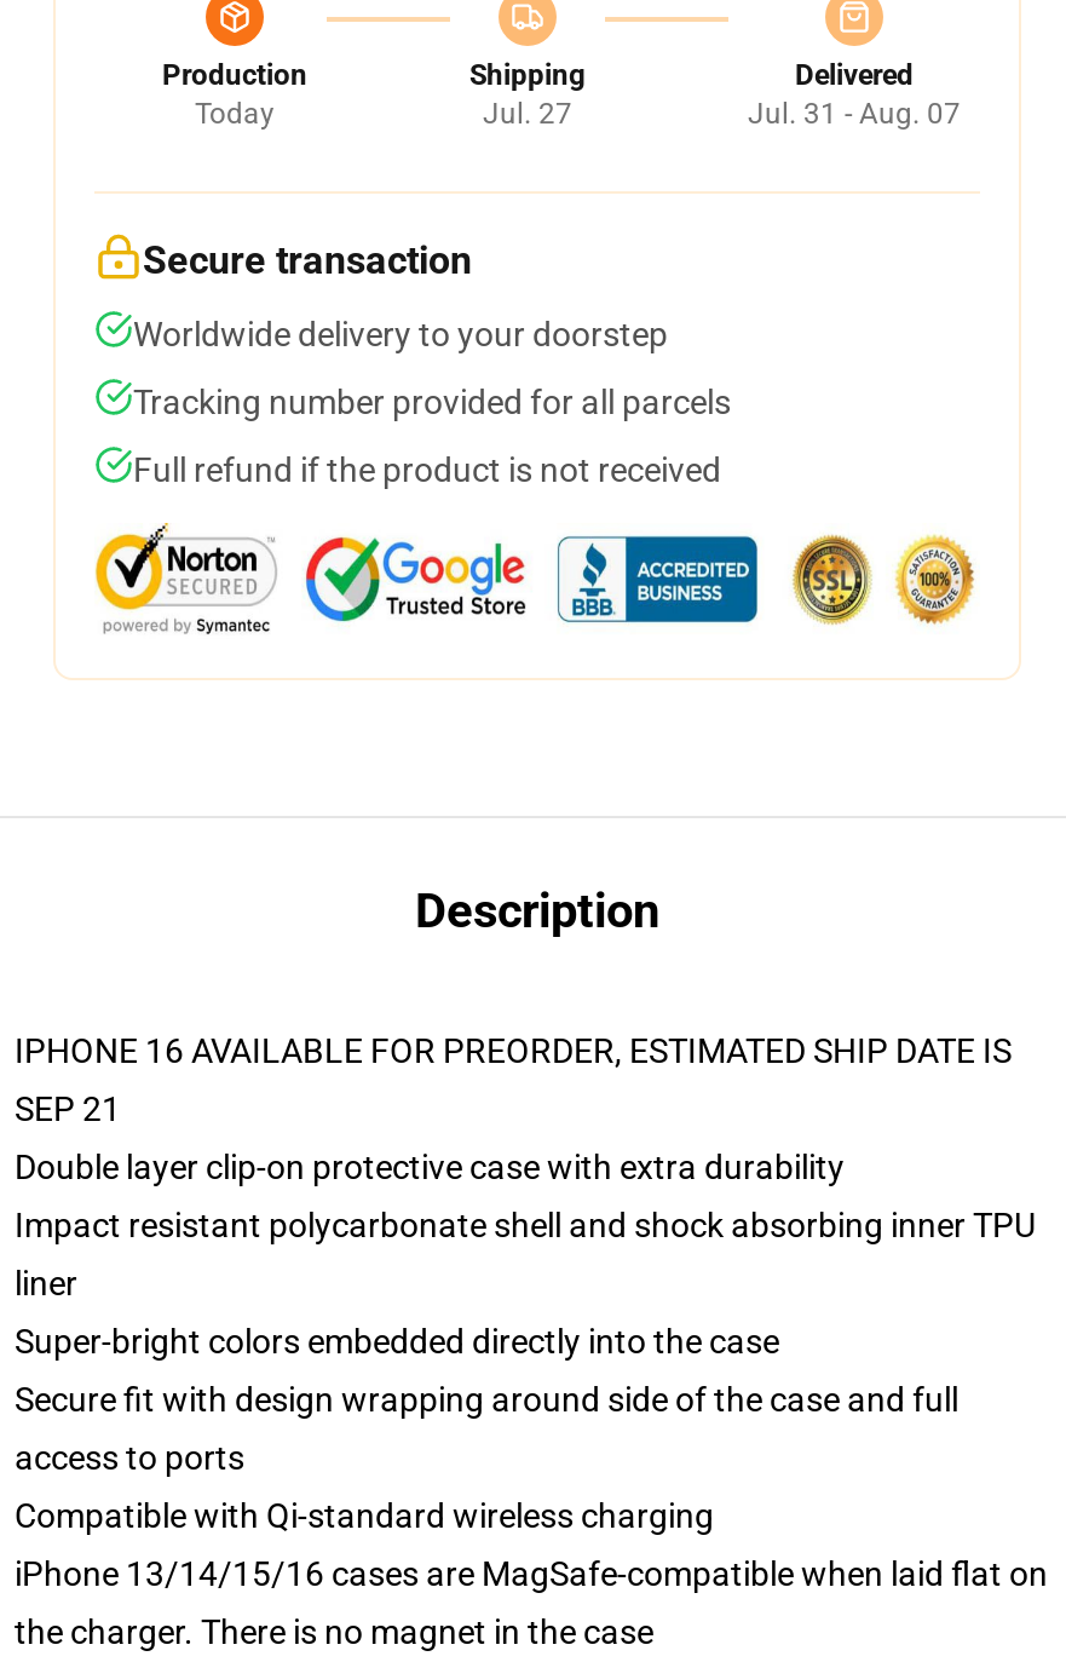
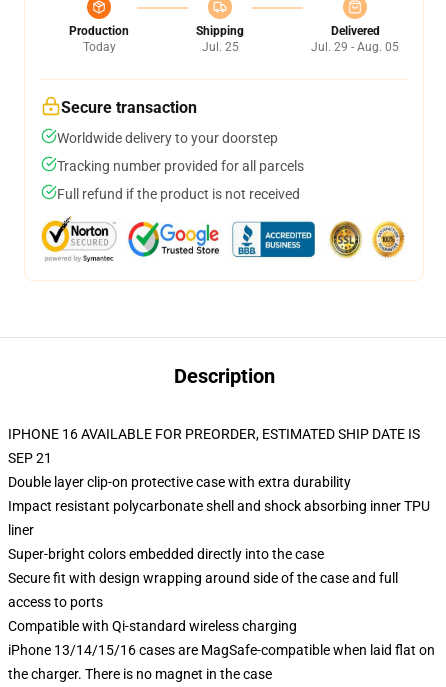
- Jul. 27
+ Jul. 25

- Jul. 31 - Aug. 07
+ Jul. 29 - Aug. 05
